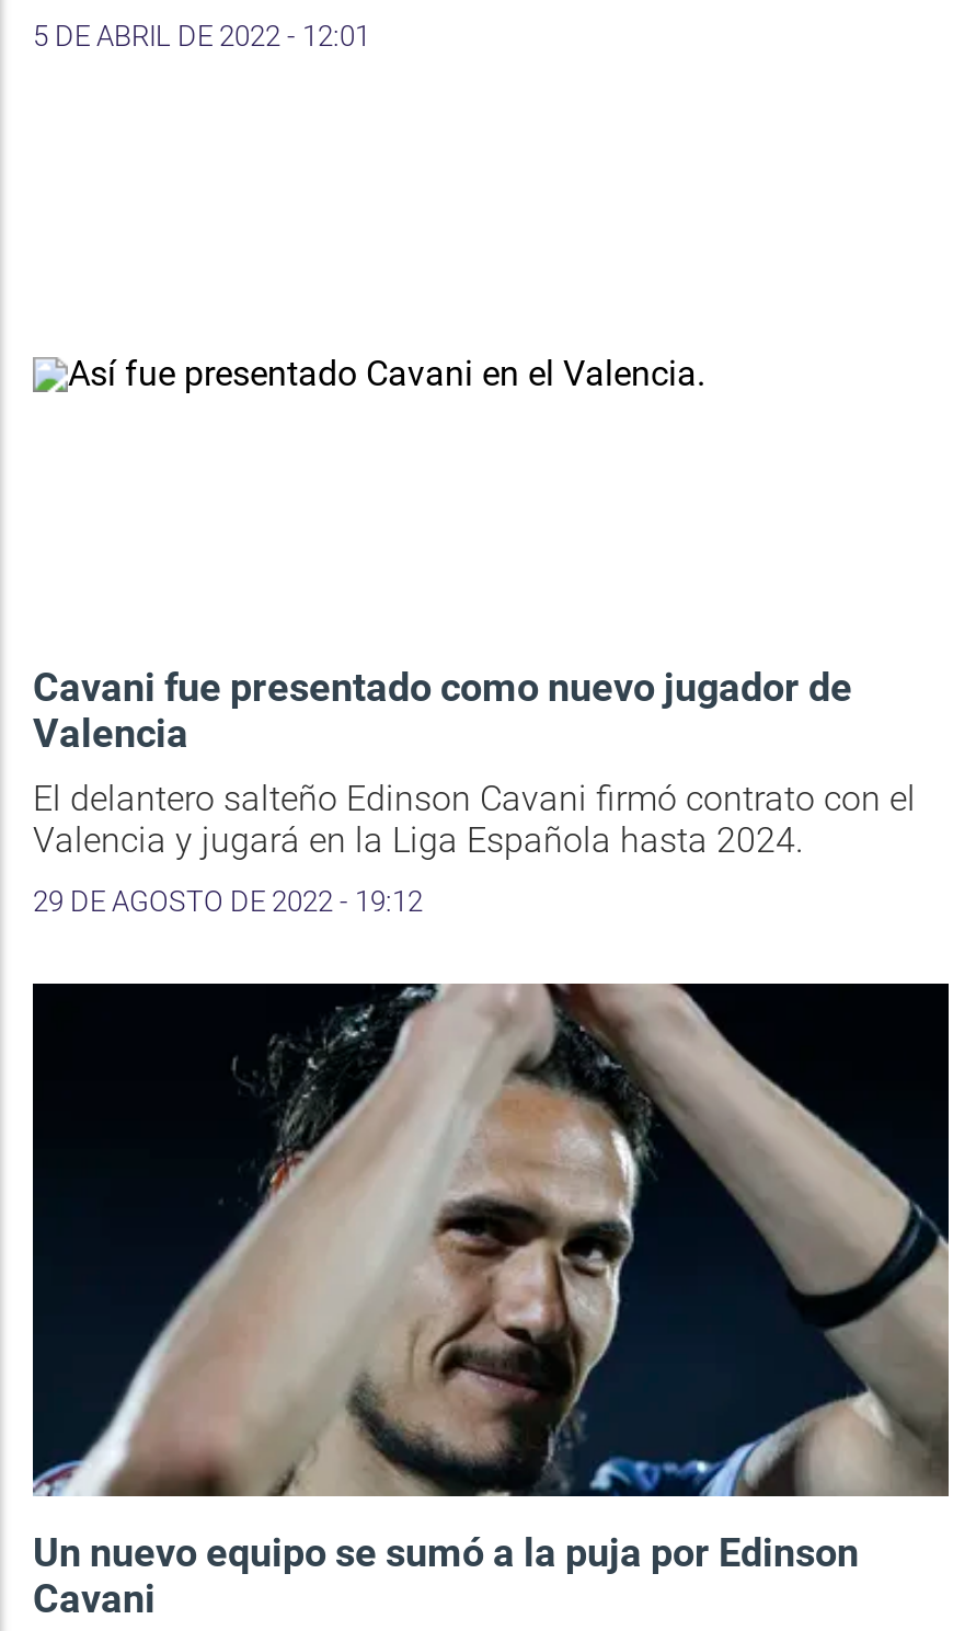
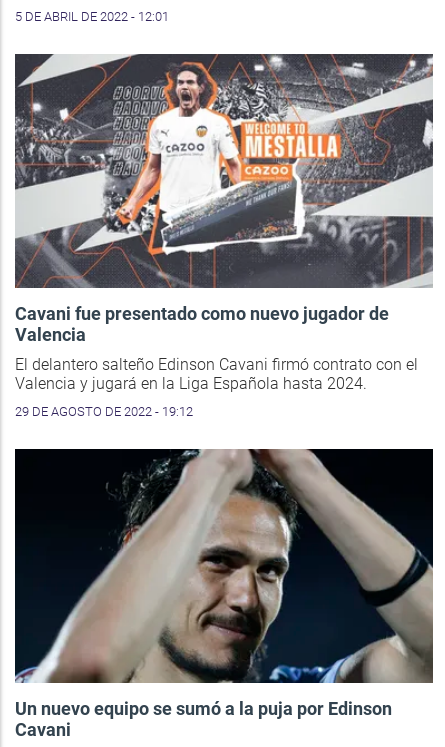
+ [image]
